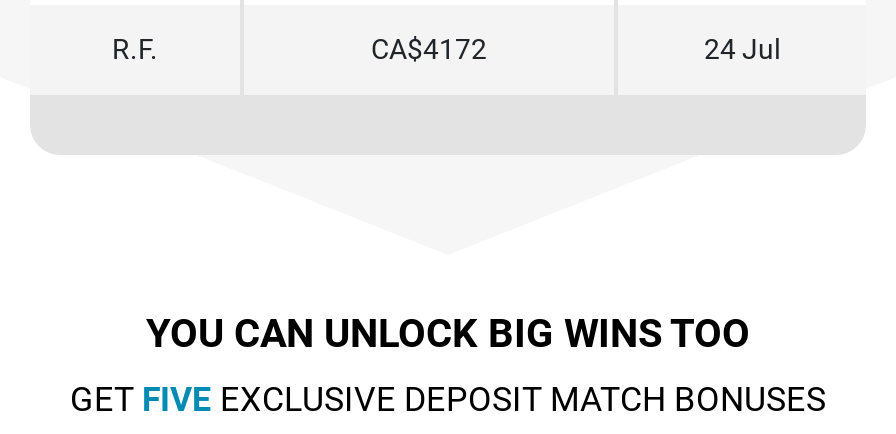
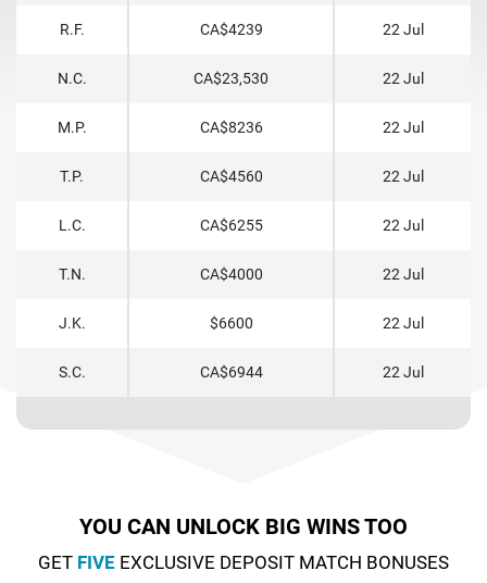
- CA$4172
- 24 Jul
+ CA$4239
+ 22 Jul
+ N.C.
+ CA$23,530
+ 22 Jul
+ M.P.
+ CA$8236
+ 22 Jul
+ T.P.
+ CA$4560
+ 22 Jul
+ L.C.
+ CA$6255
+ 22 Jul
+ T.N.
+ CA$4000
+ 22 Jul
+ J.K.
+ $6600
+ 22 Jul
+ S.C.
+ CA$6944
+ 22 Jul
